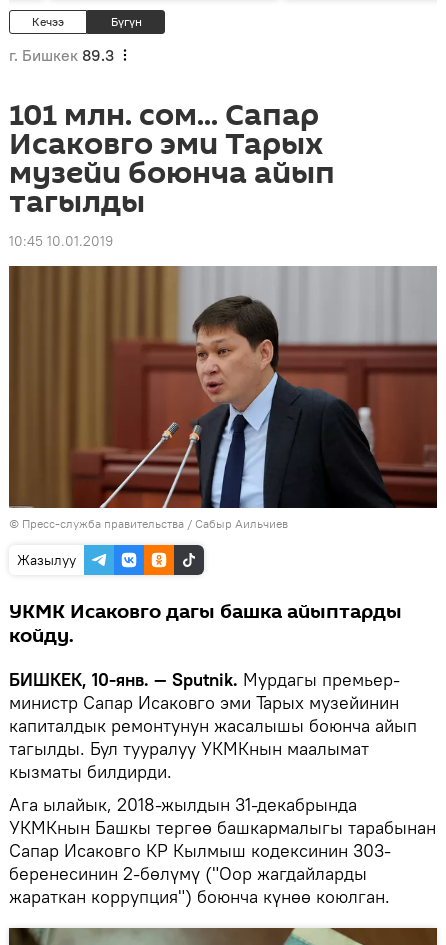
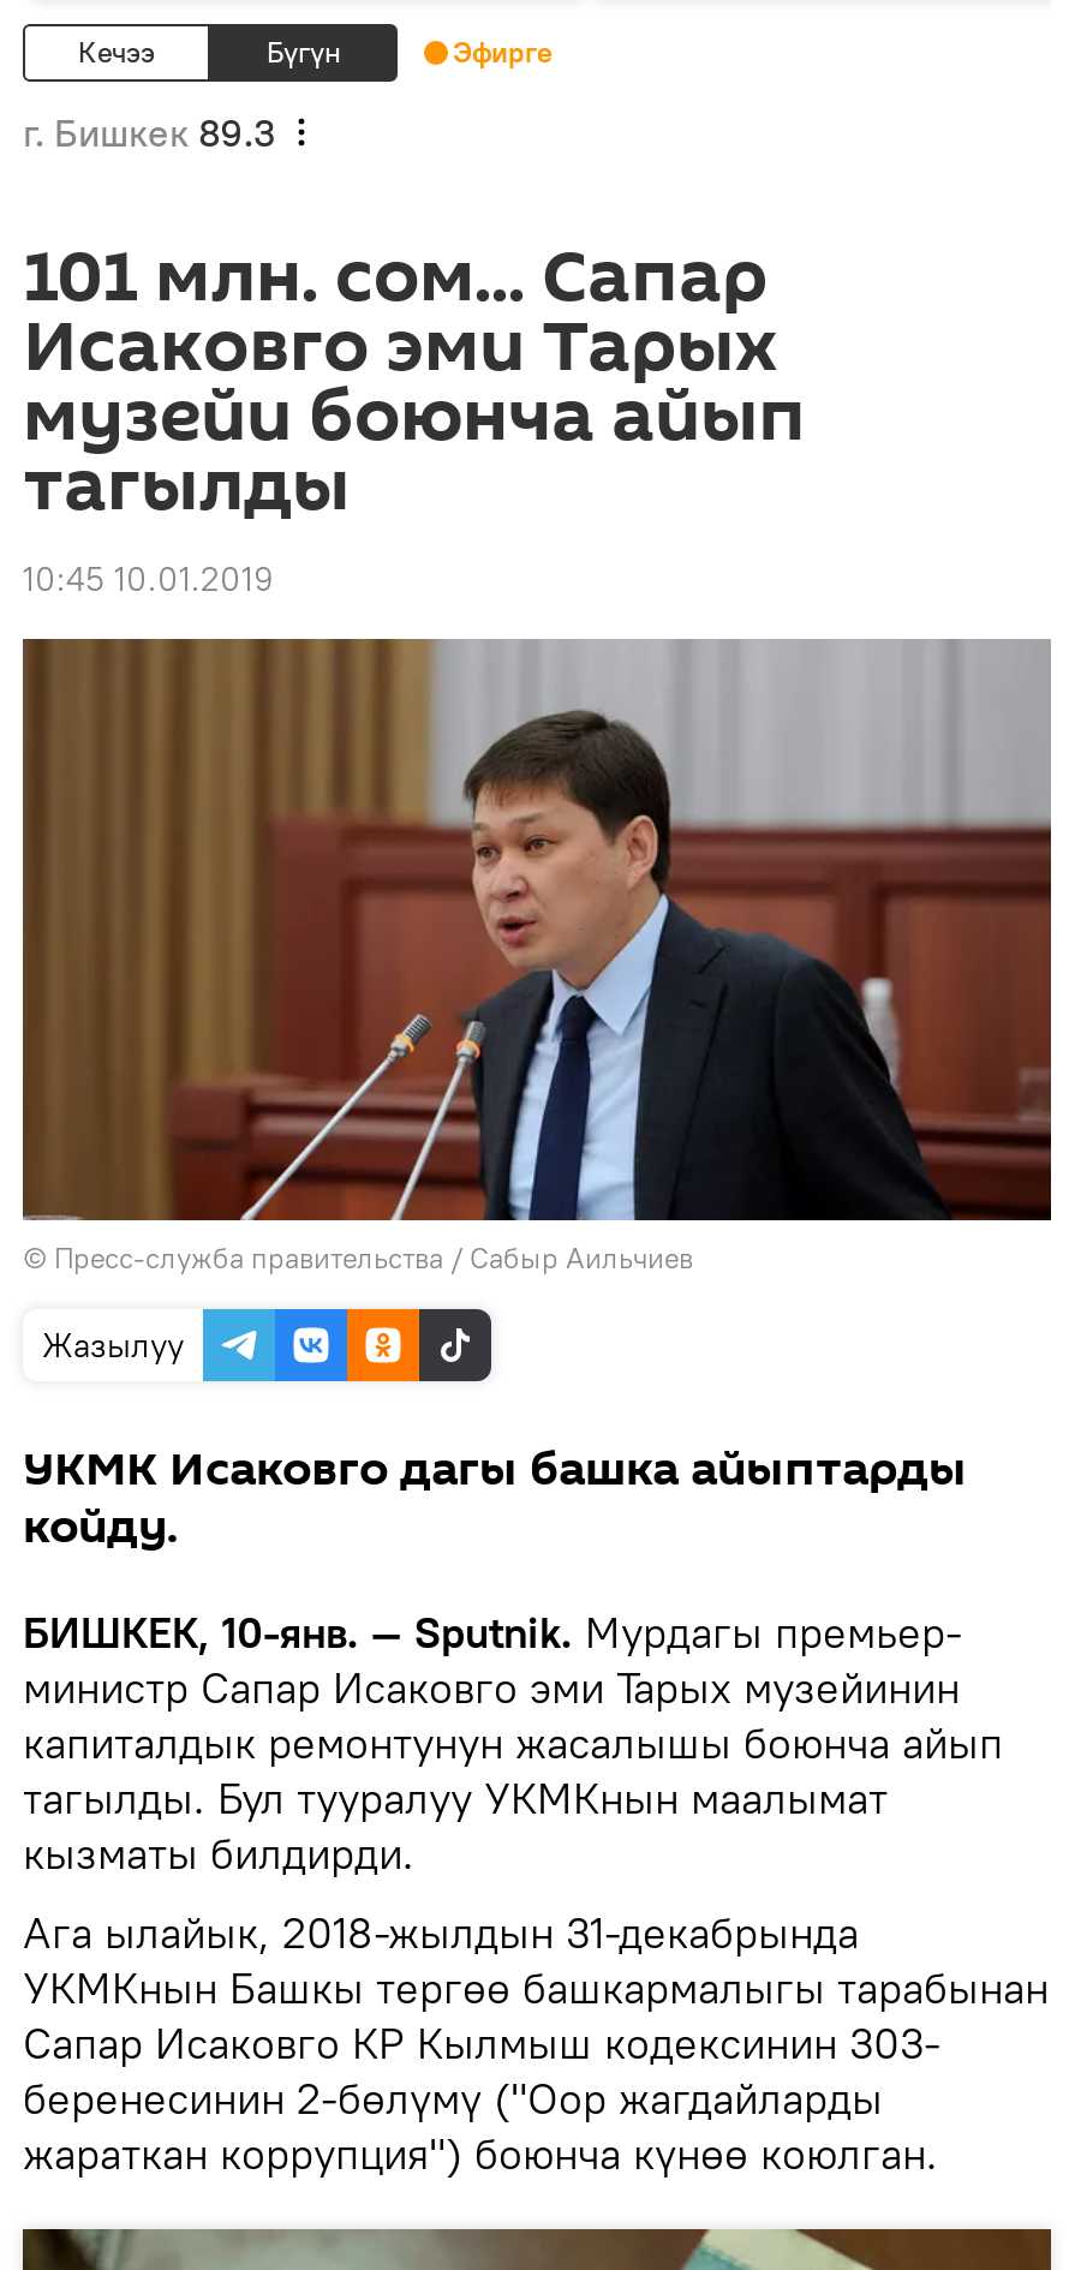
+ Эфирге
